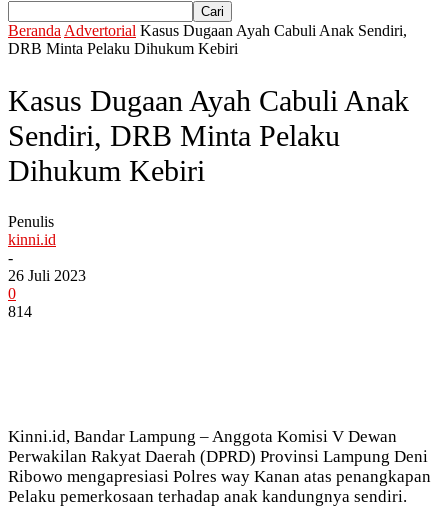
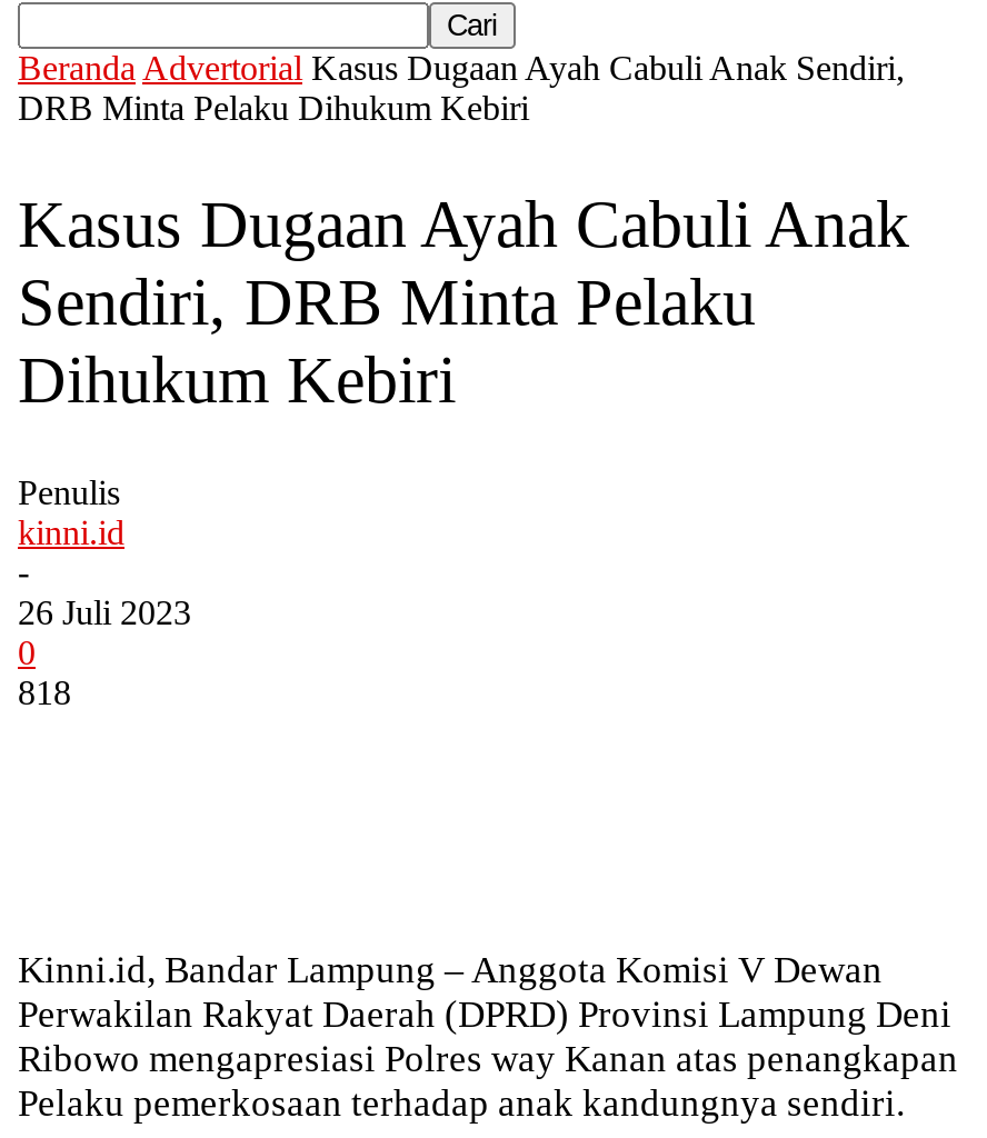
- 814
+ 818
